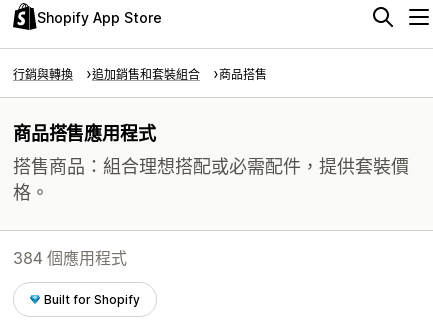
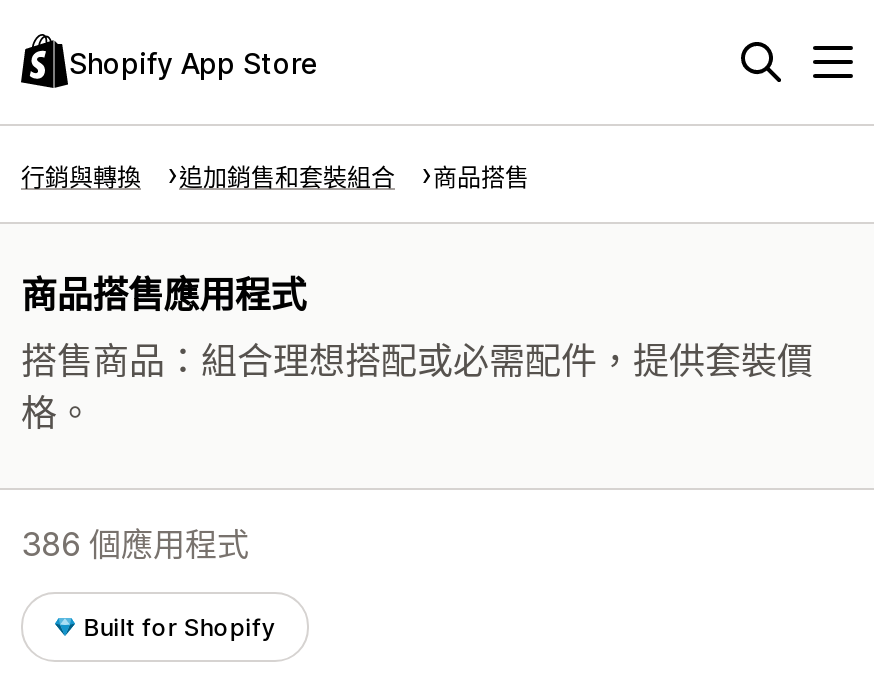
- 384 個應用程式
+ 386 個應用程式
